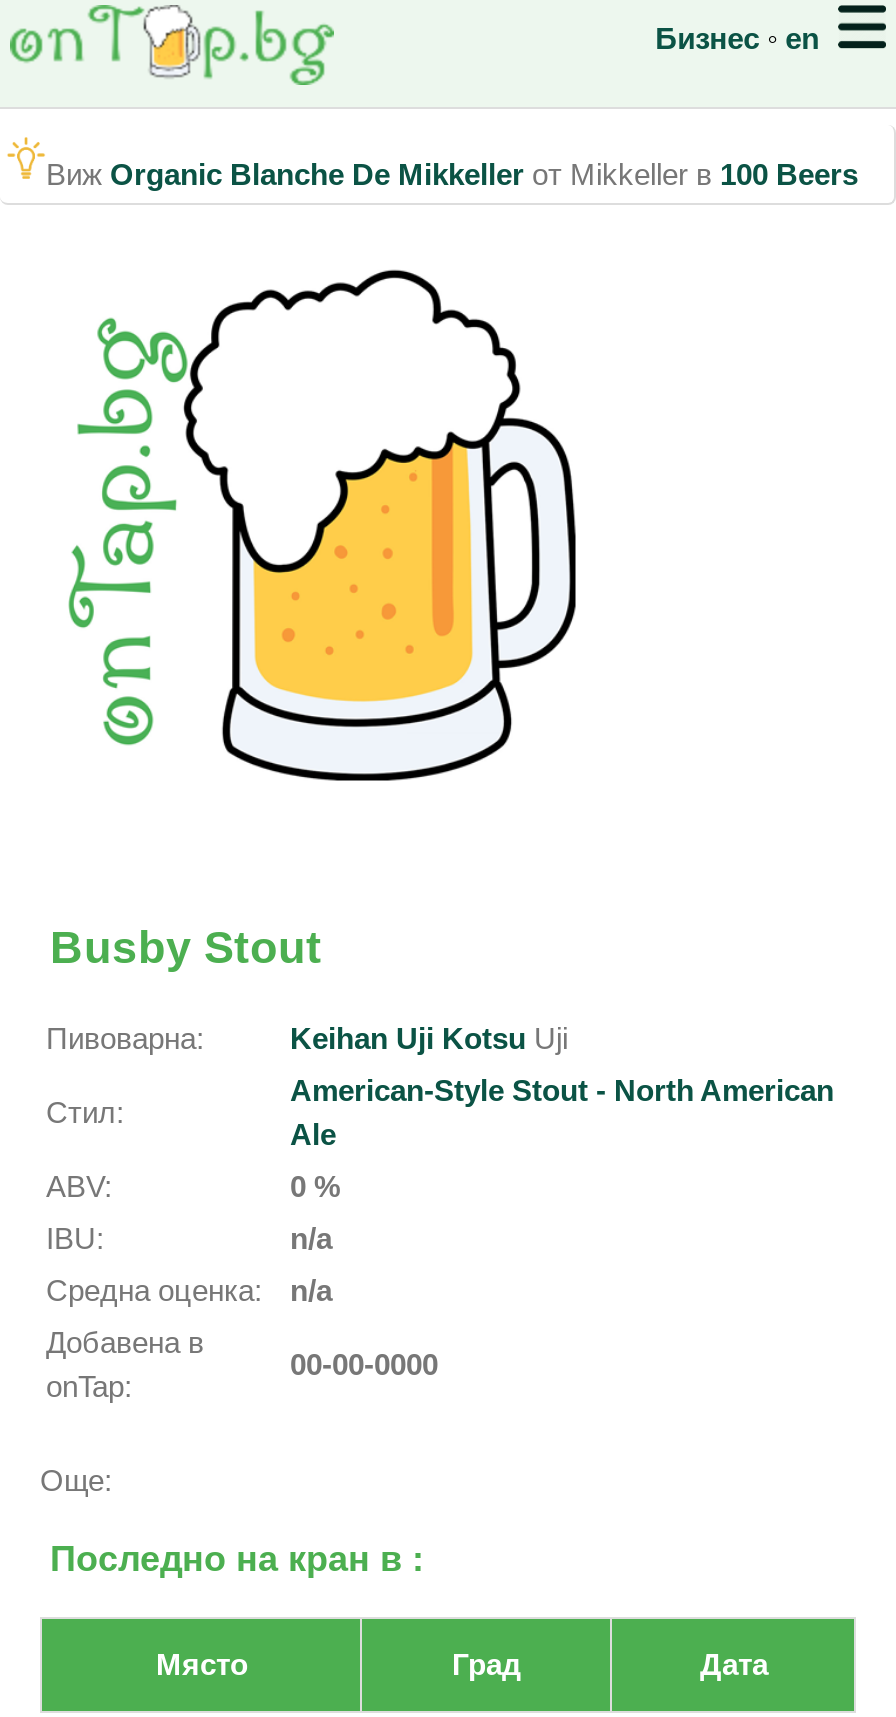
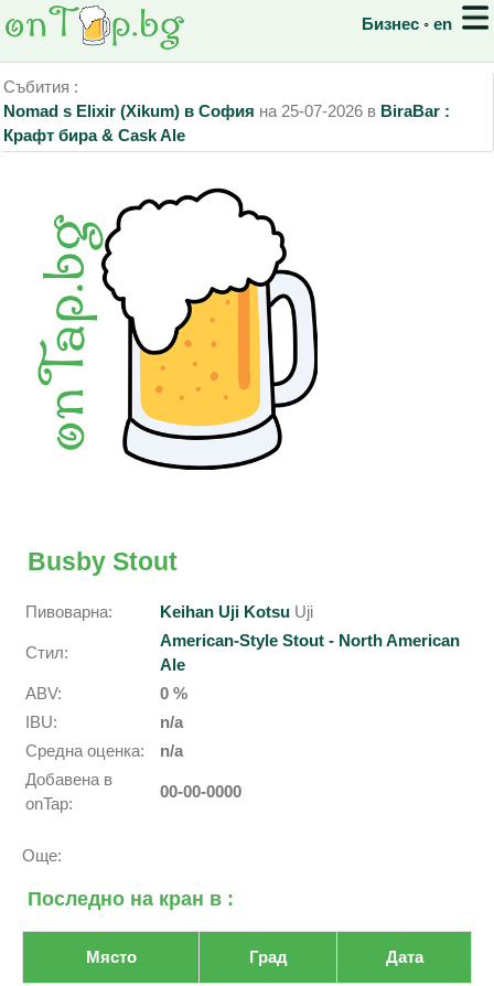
- Виж Organic Blanche De Mikkeller от Mikkeller в 100 Beers
+ Събития :
+ Nomad s Elixir (Xikum) в София на 25-07-2026 в BiraBar :
+ Крафт бира & Cask Ale
